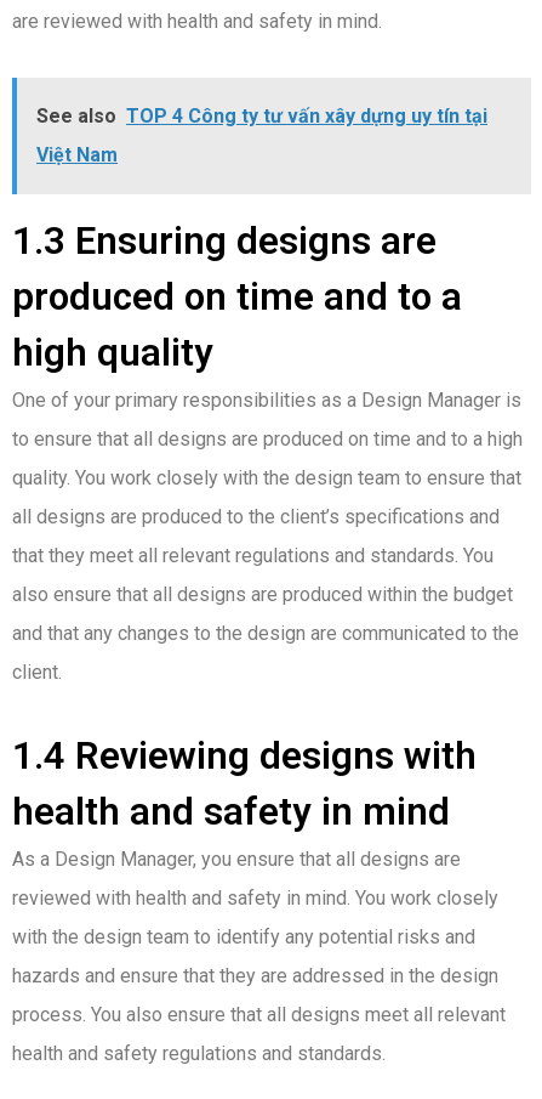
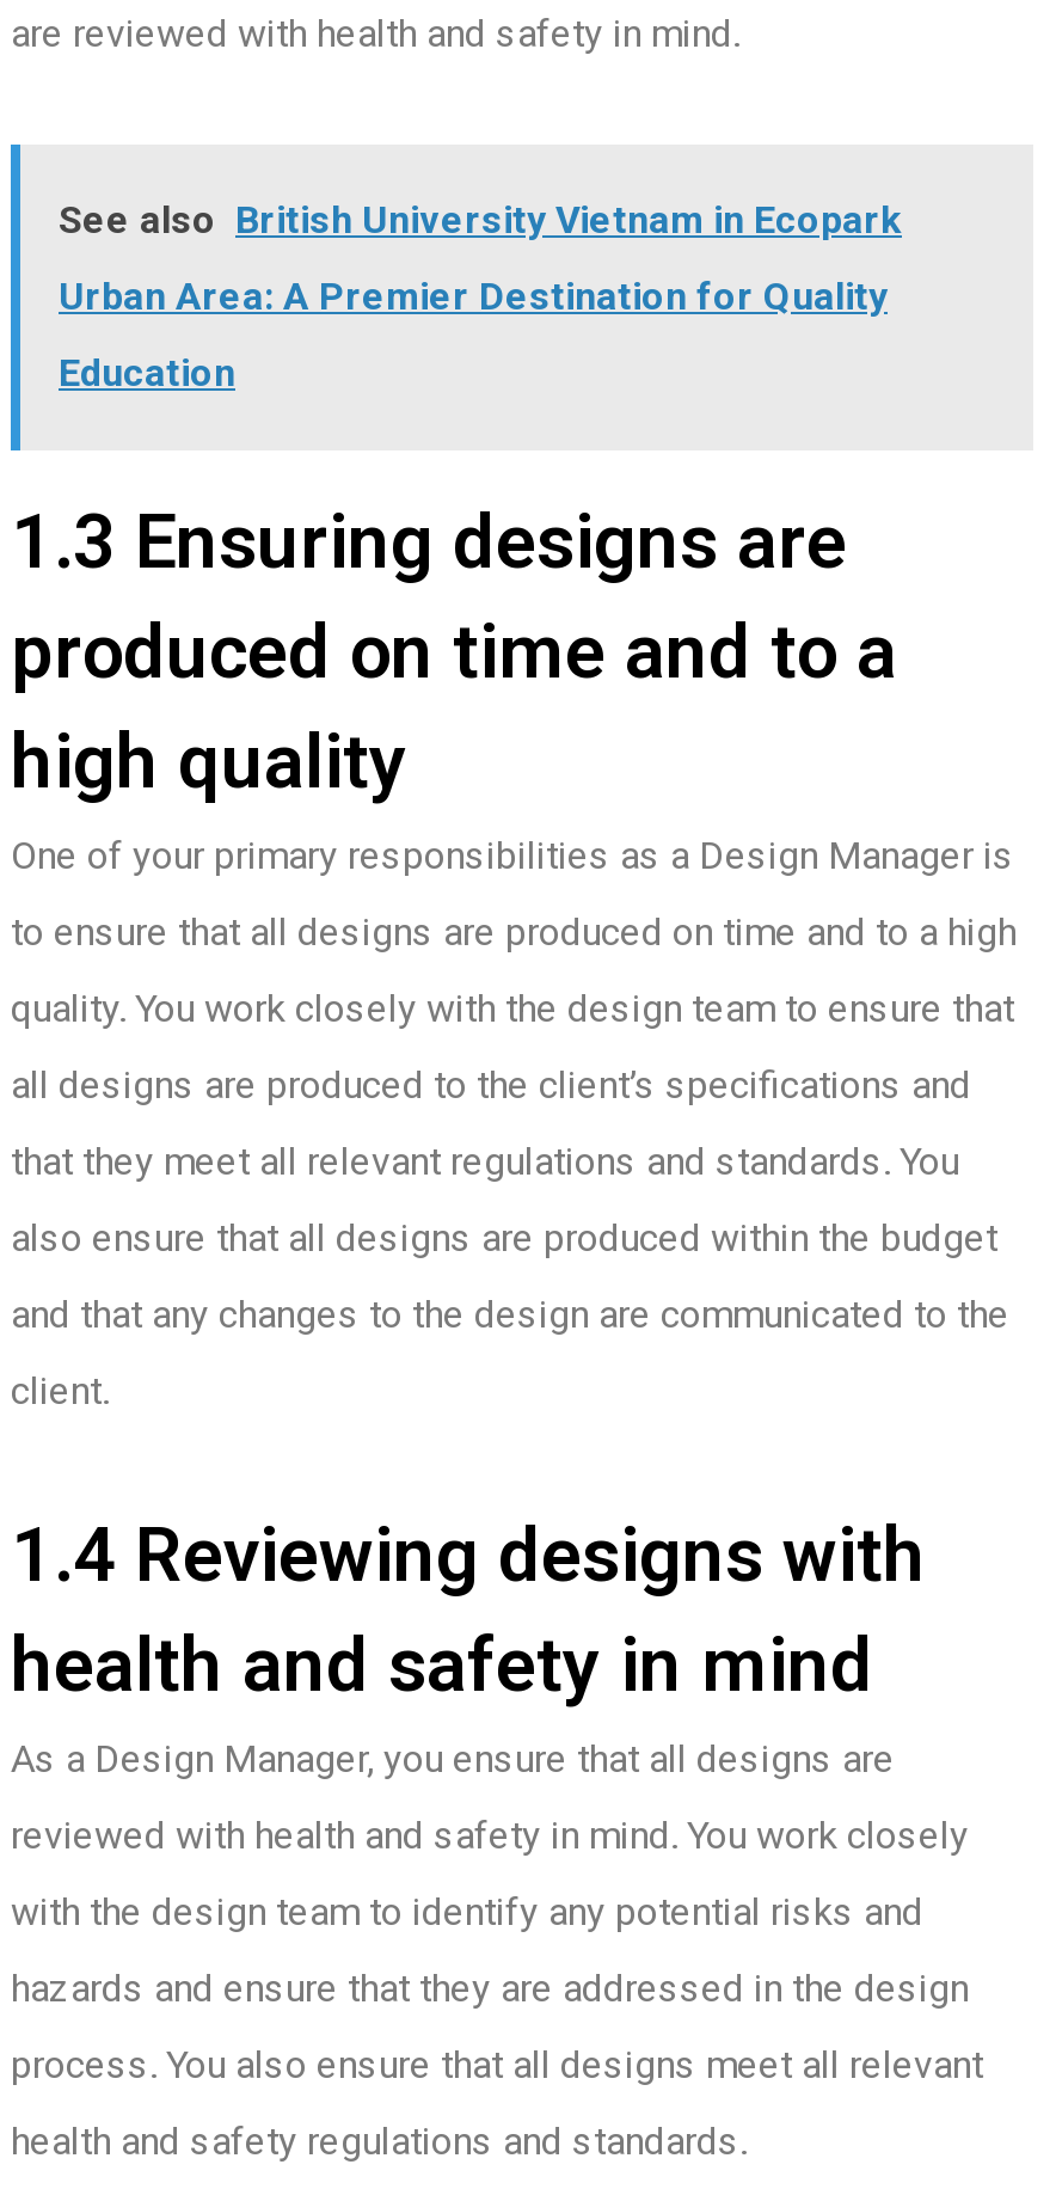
- See also TOP 4 Công ty tư vấn xây dựng uy tín tại
- Việt Nam
+ See also British University Vietnam in Ecopark
+ Urban Area: A Premier Destination for Quality
+ Education
